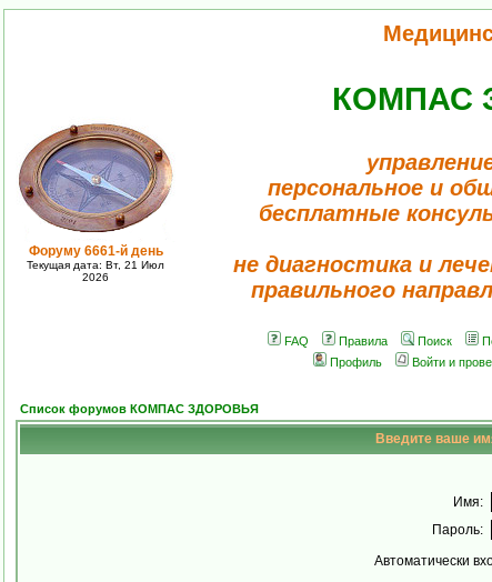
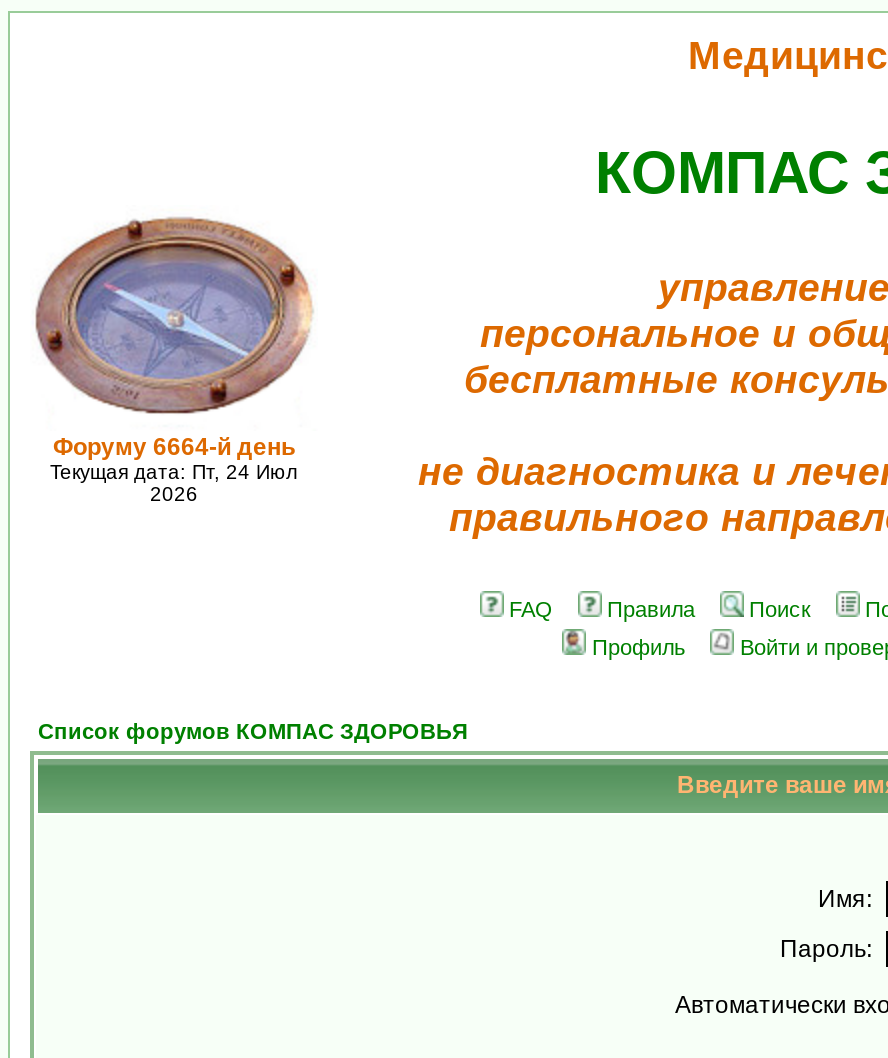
- Форуму 6661-й день
+ Форуму 6664-й день

- Текущая дата: Вт, 21 Июл
+ Текущая дата: Пт, 24 Июл
